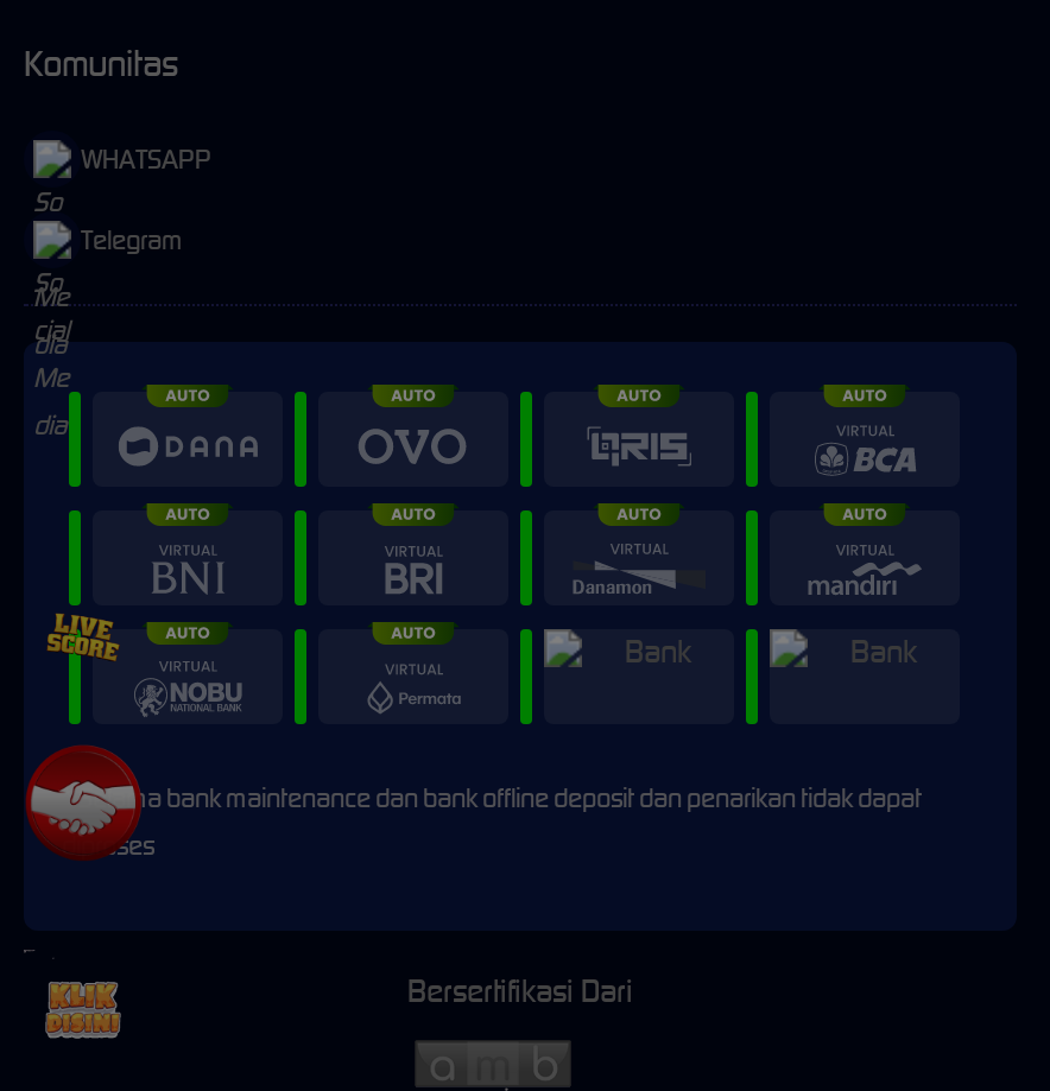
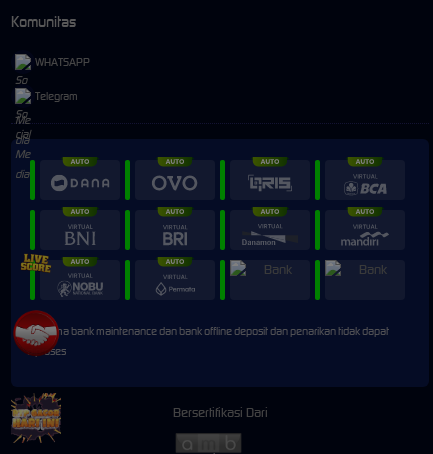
- [image]
+ [image]
